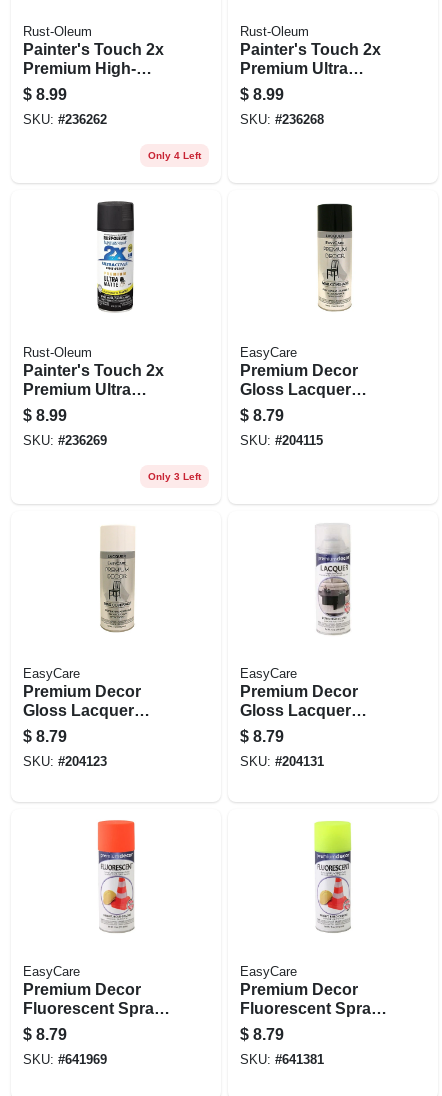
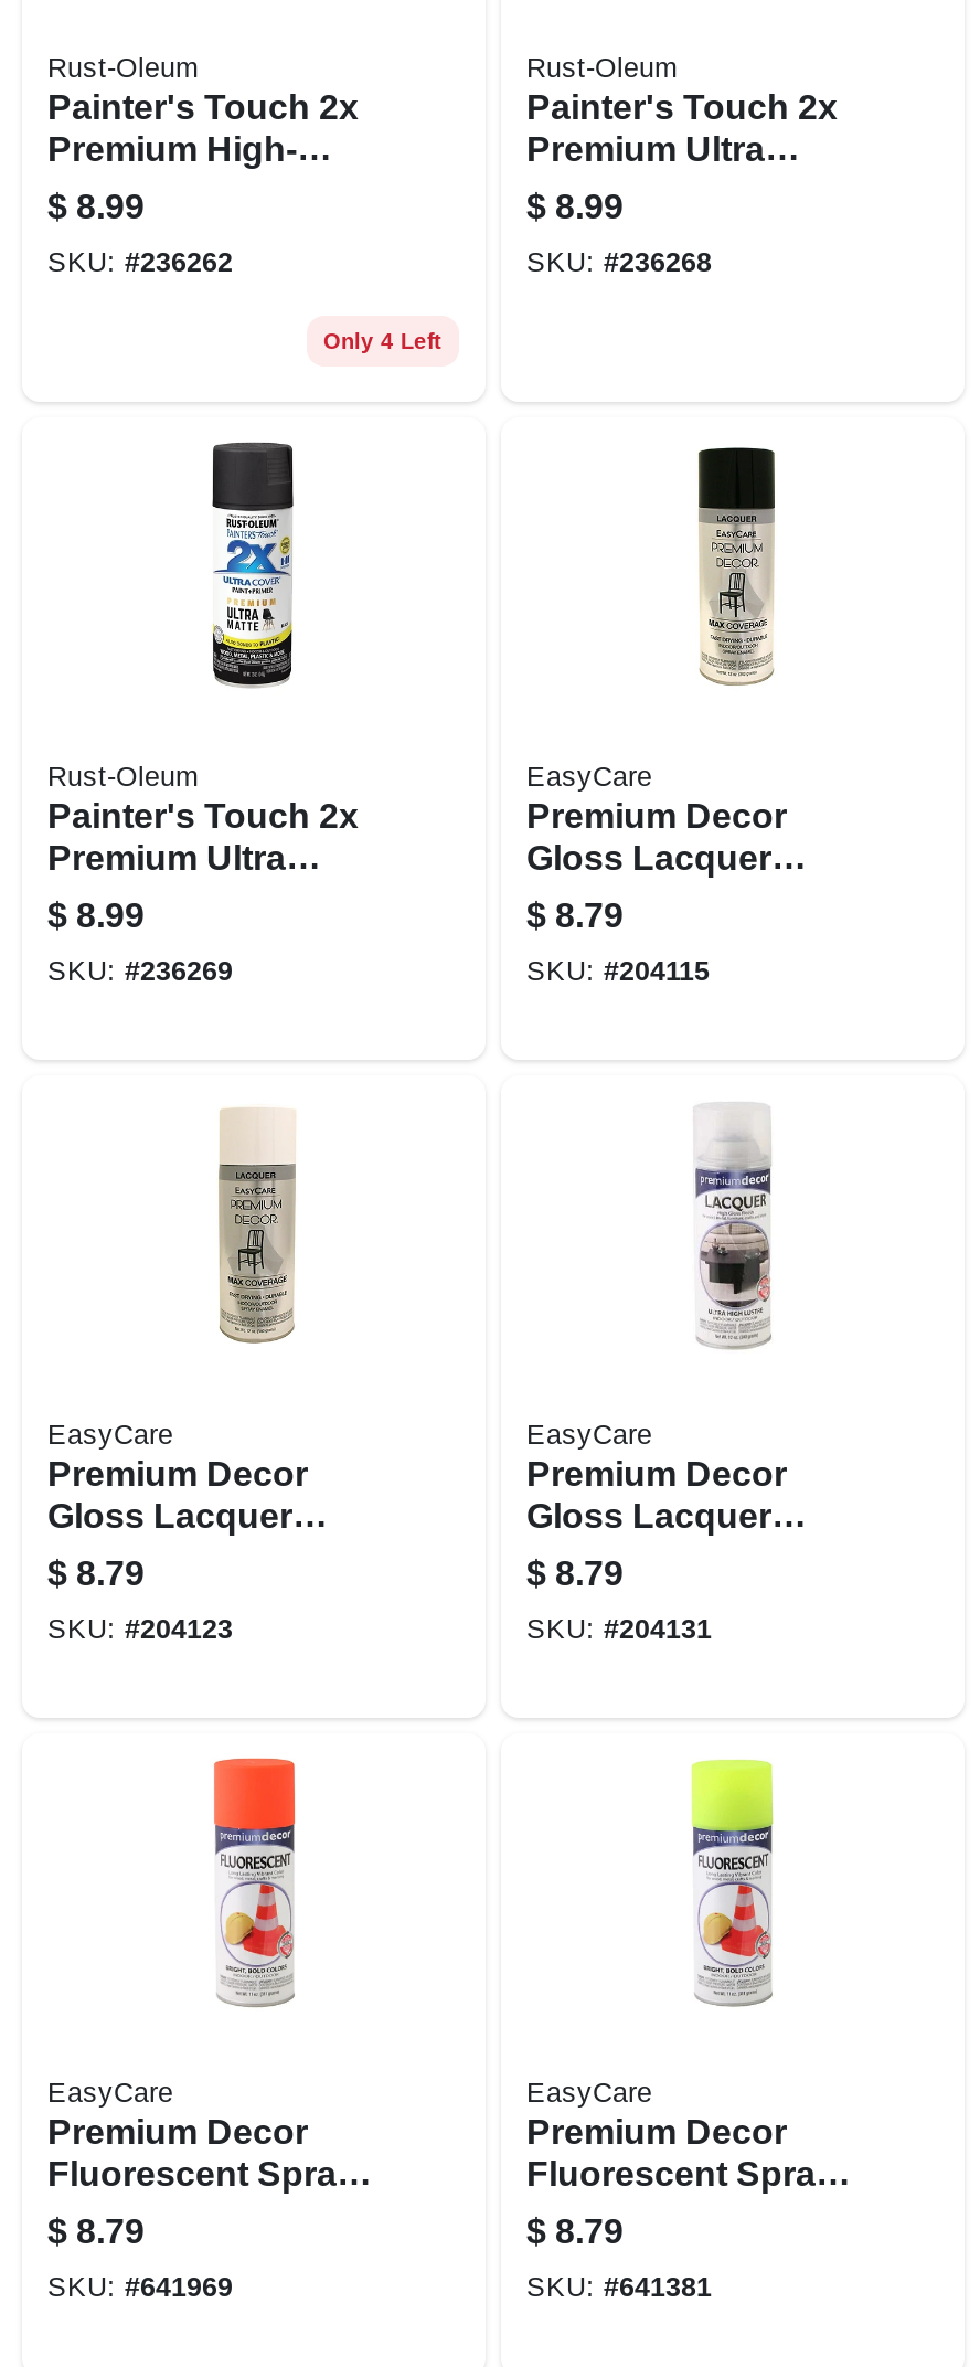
- Only 3 Left
